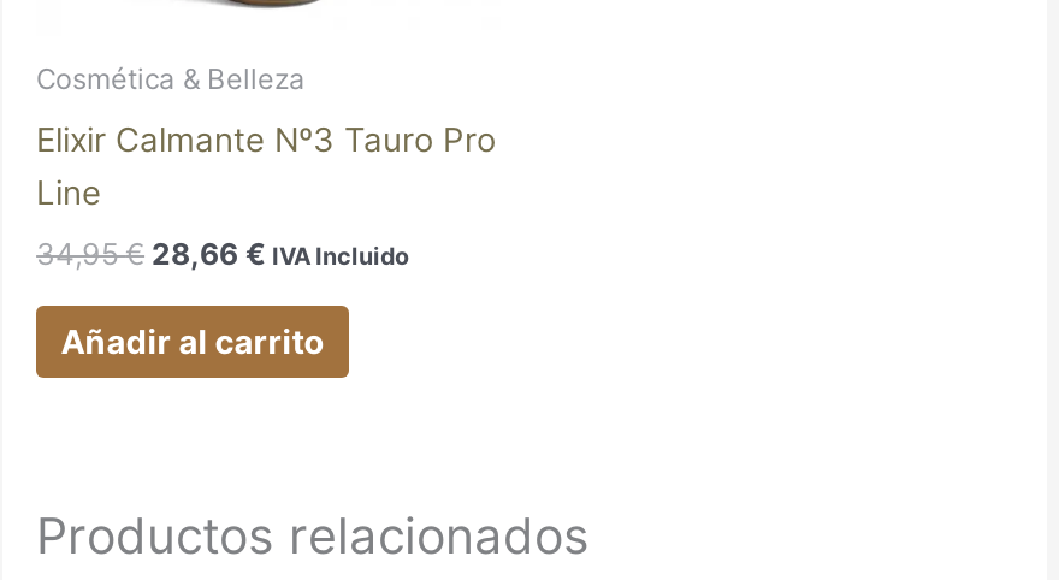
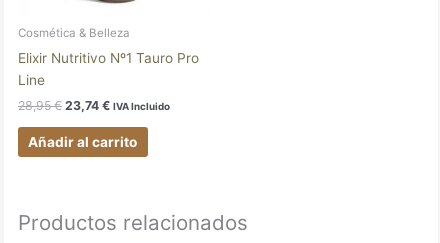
- Elixir Calmante Nº3 Tauro Pro
+ Elixir Nutritivo Nº1 Tauro Pro

- 34,95€
+ 28,95€

- 28,66 €
+ 23,74 €
